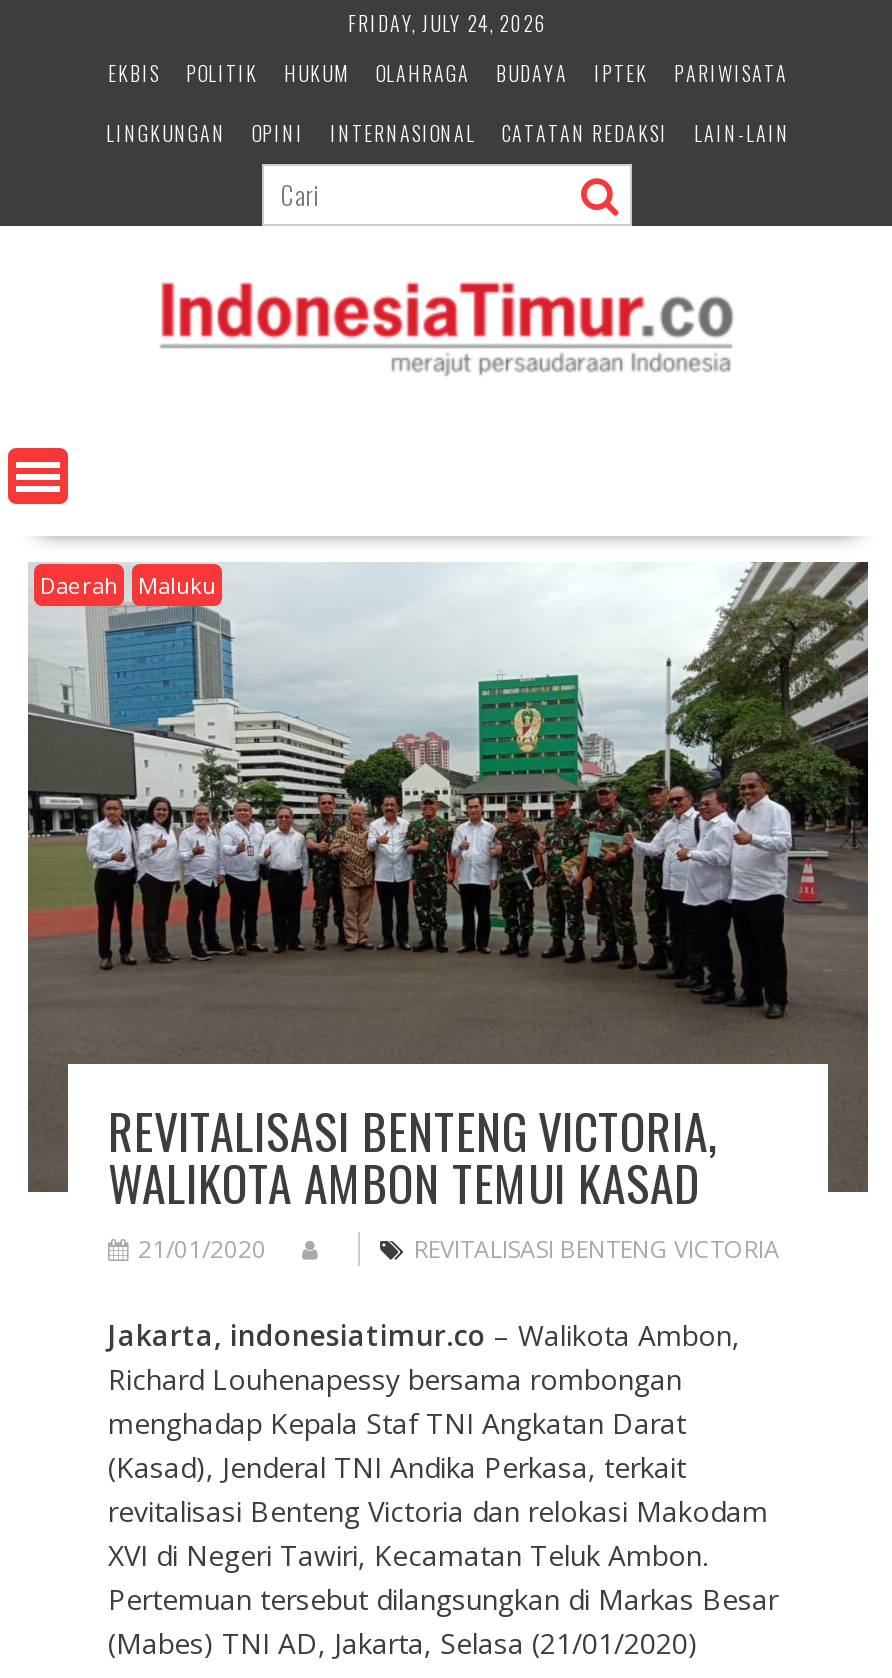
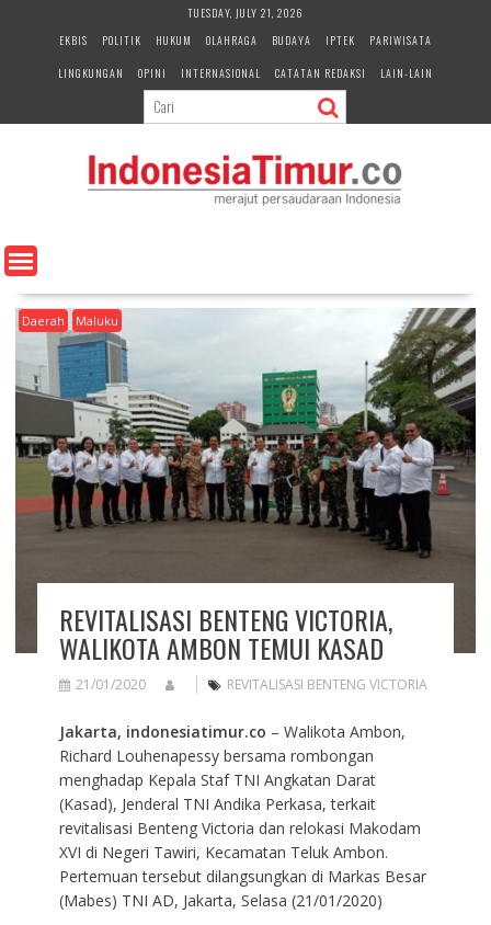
- FRIDAY, JULY 24, 2026
+ TUESDAY, JULY 21, 2026
